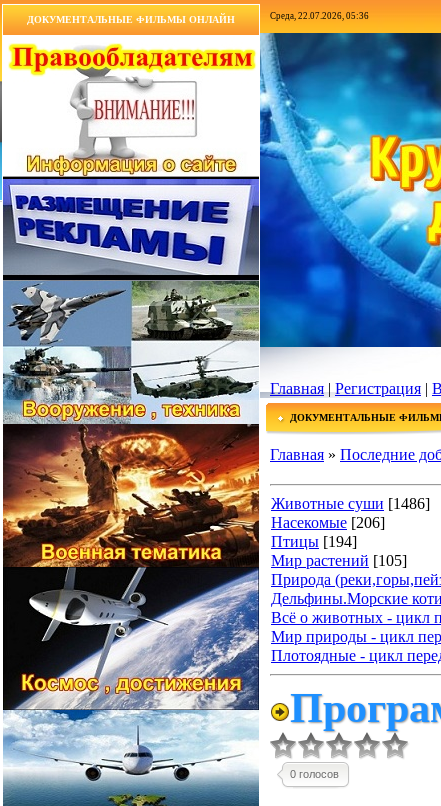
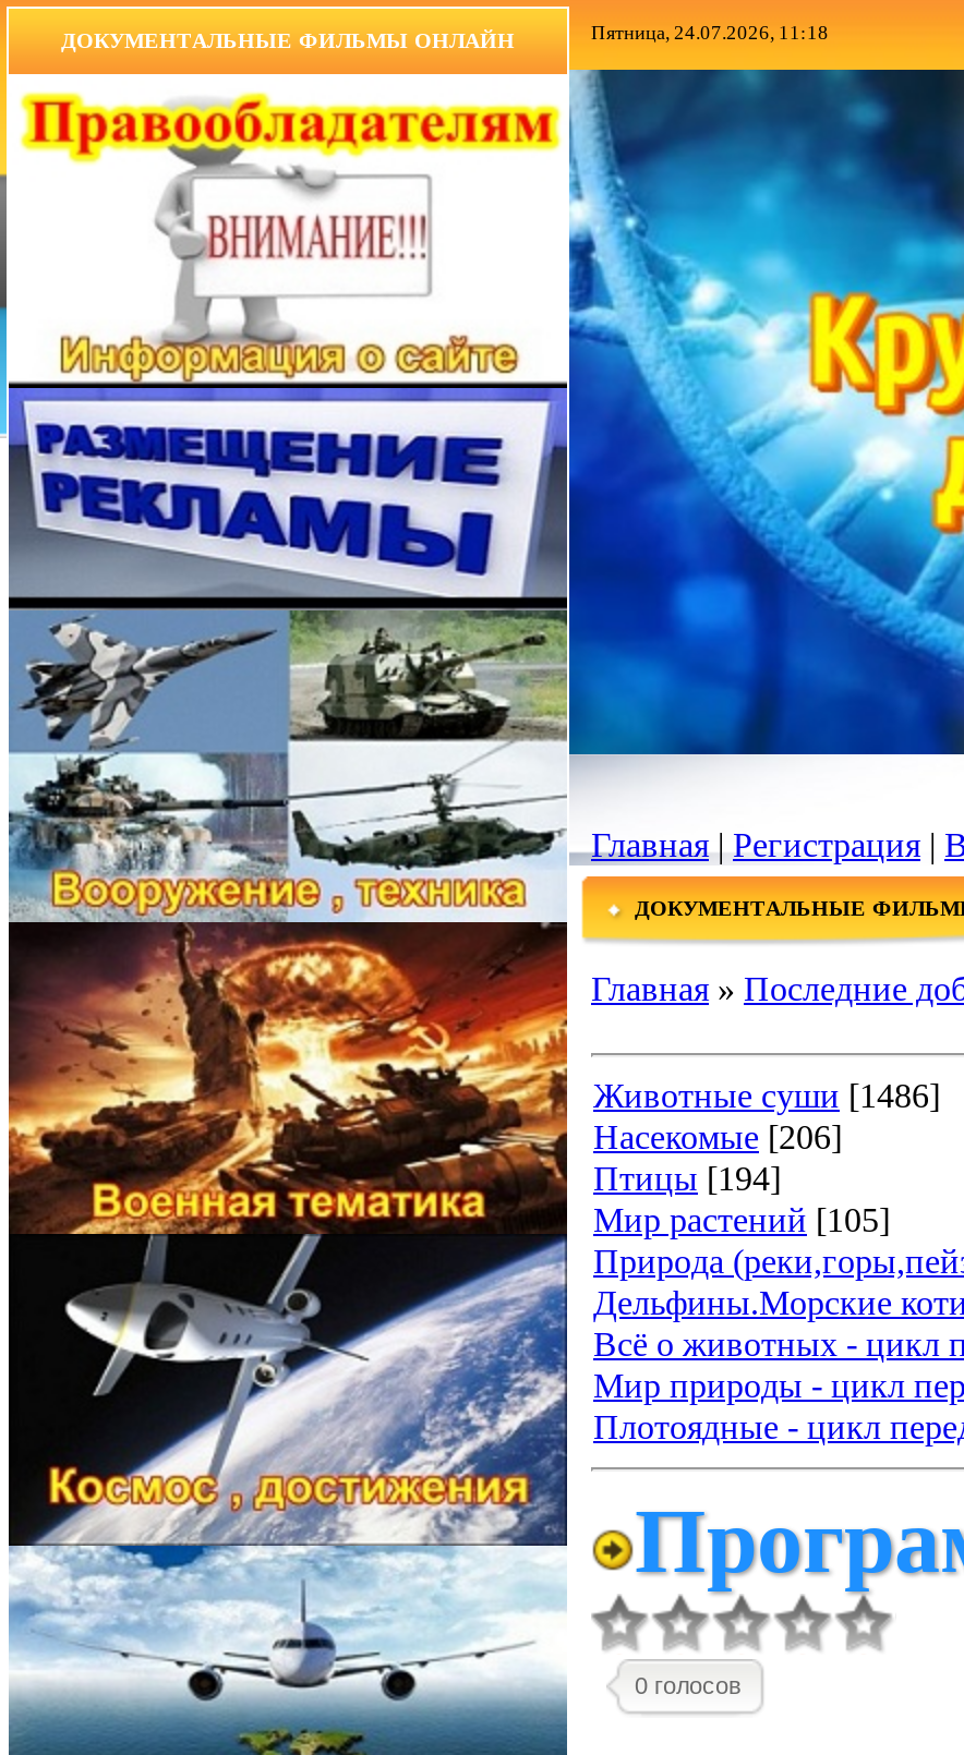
- Среда, 22.07.2026, 05:36
+ Пятница, 24.07.2026, 11:18
